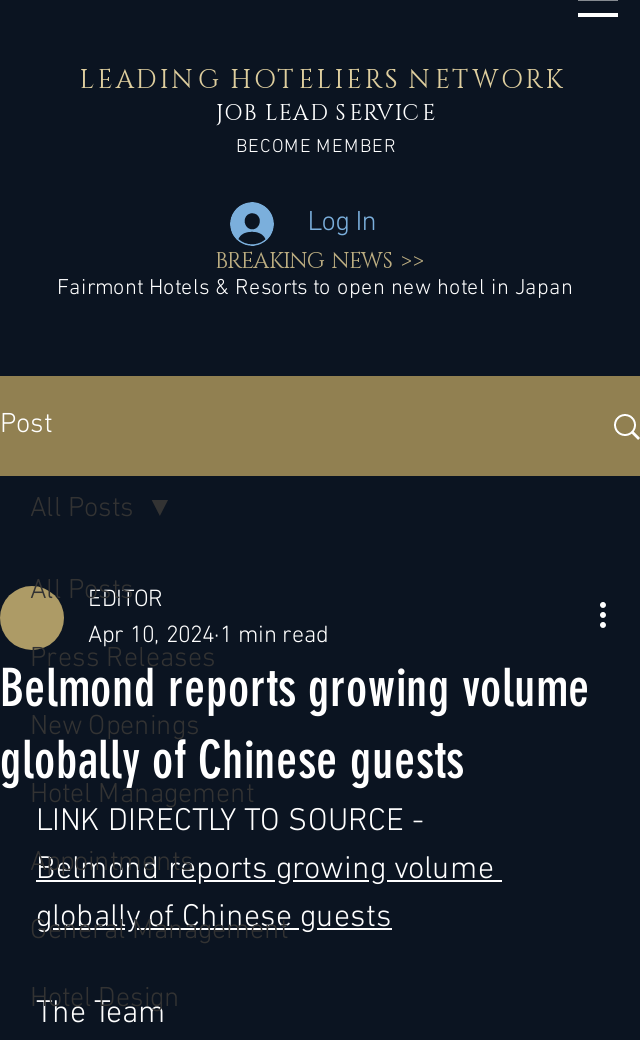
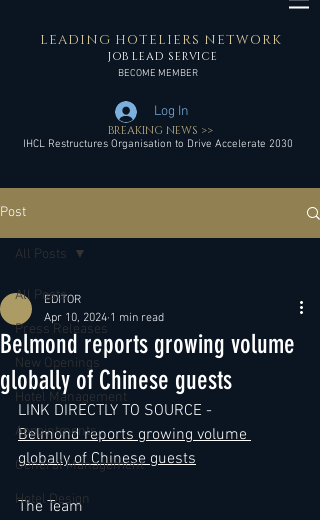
- Fairmont Hotels & Resorts to open new hotel in Japan
+ IHCL Restructures Organisation to Drive Accelerate 2030
